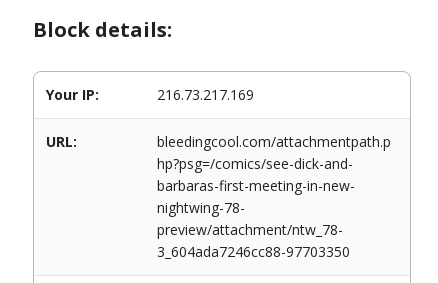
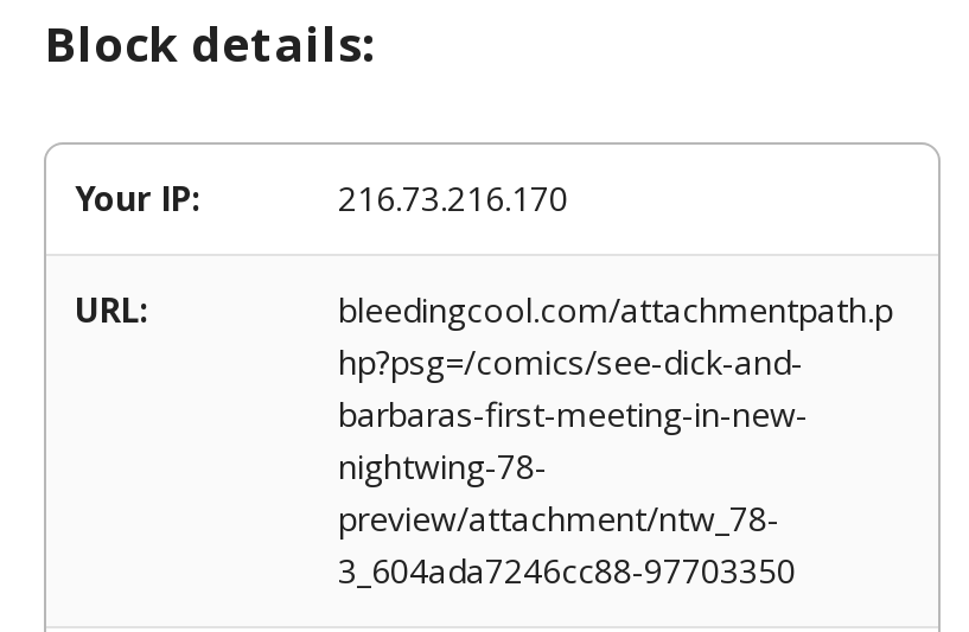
- 216.73.217.169
+ 216.73.216.170
